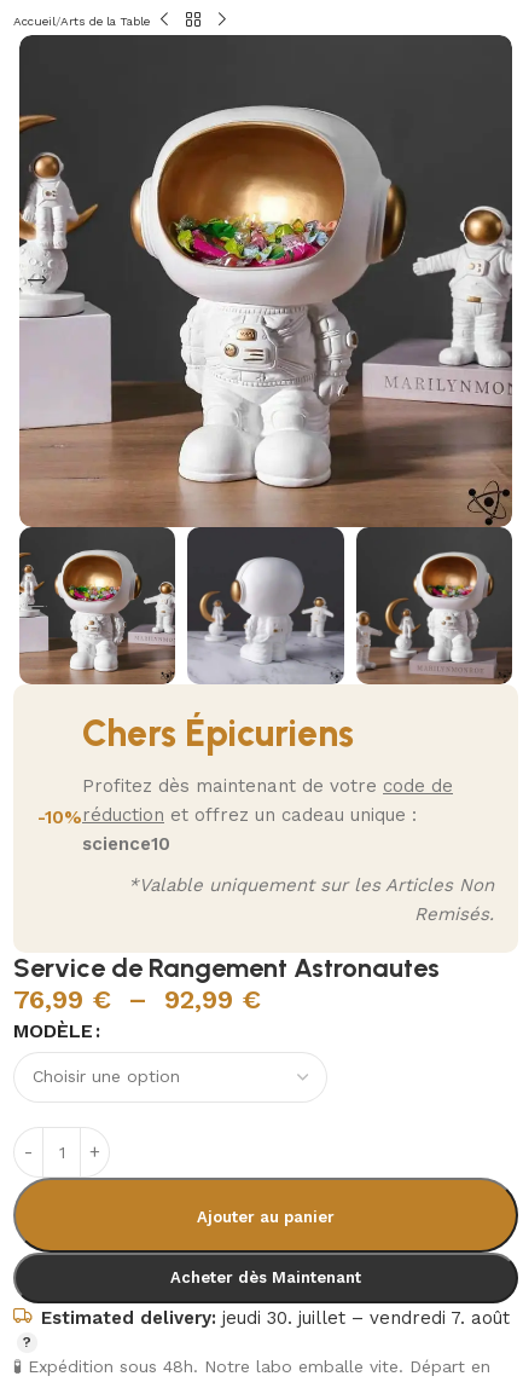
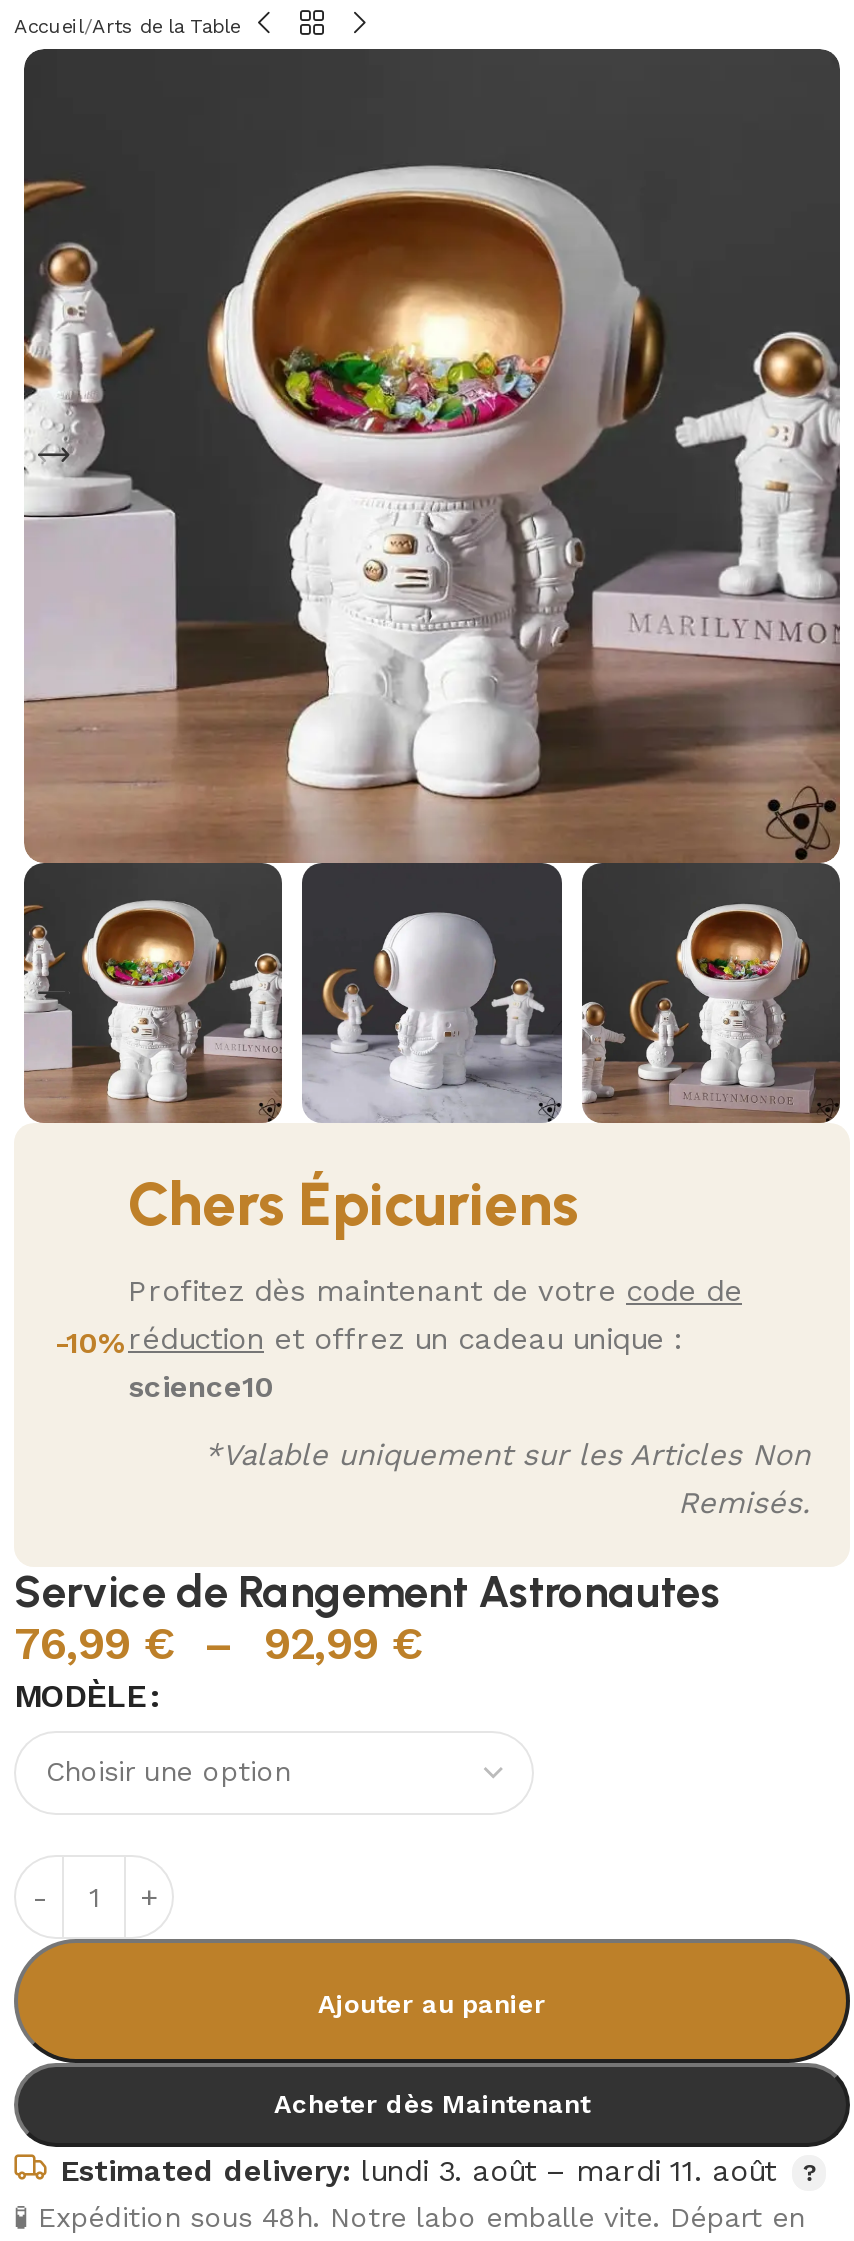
- Estimated delivery: jeudi 30. juillet – vendredi 7. août
+ Estimated delivery: lundi 3. août – mardi 11. août
